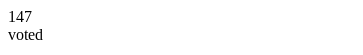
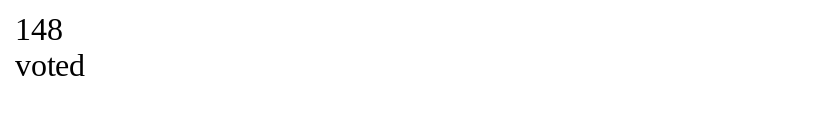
- 147
+ 148
